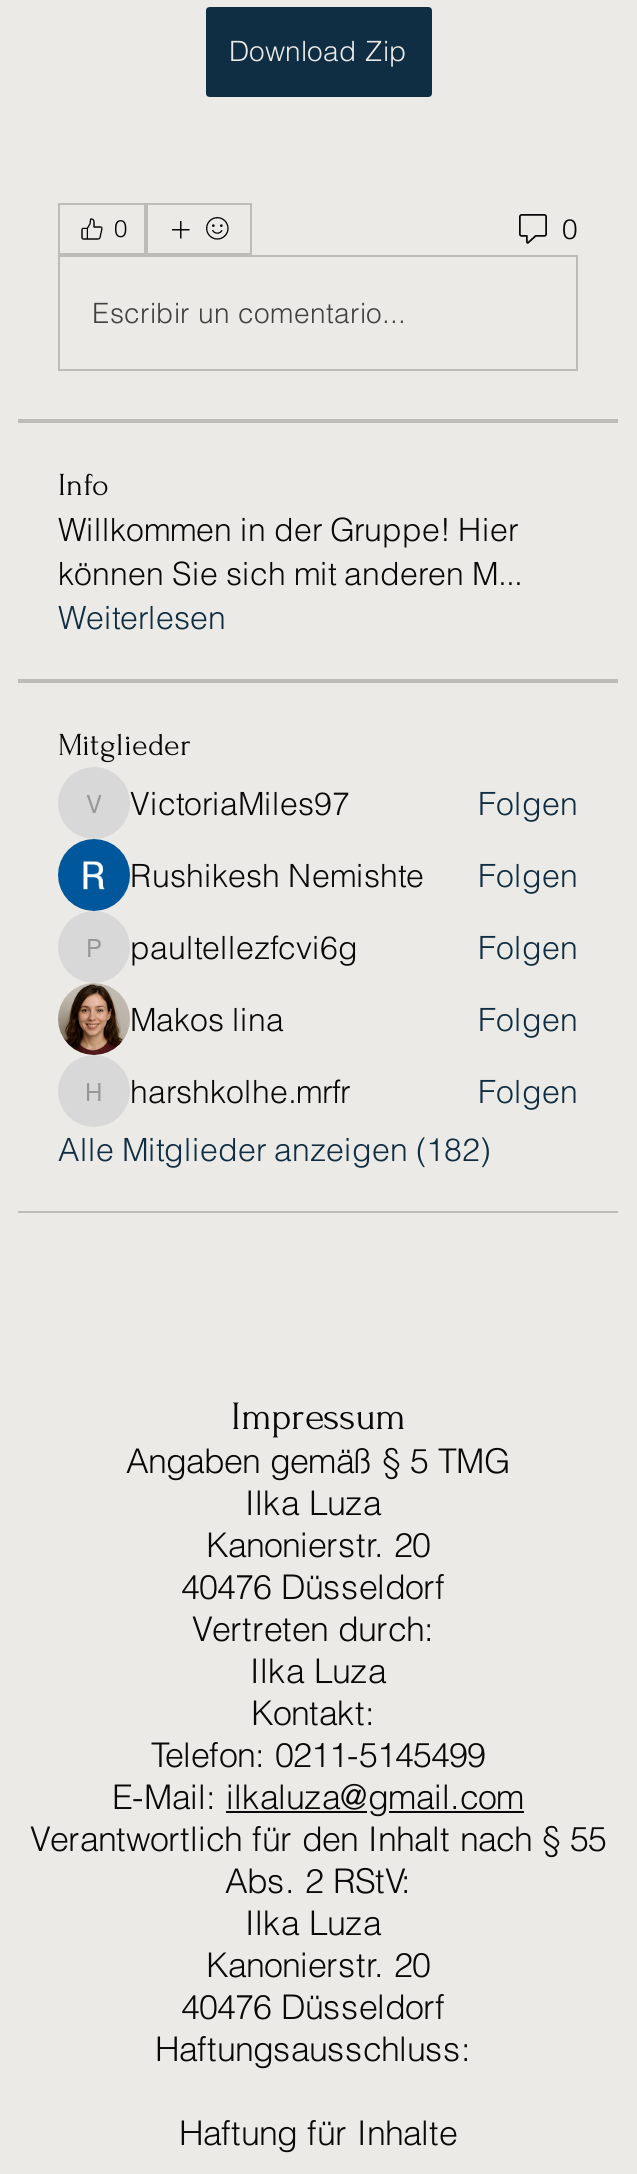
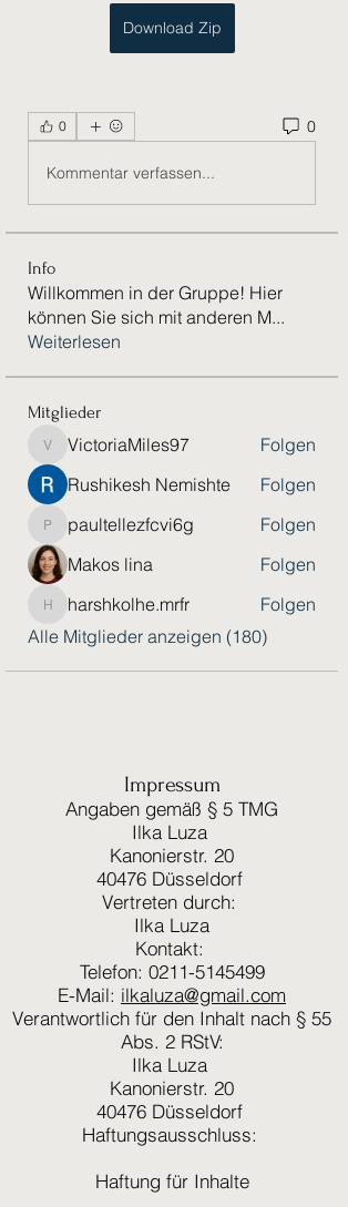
- Escribir un comentario...
+ Kommentar verfassen...

- Alle Mitglieder anzeigen (182)
+ Alle Mitglieder anzeigen (180)
